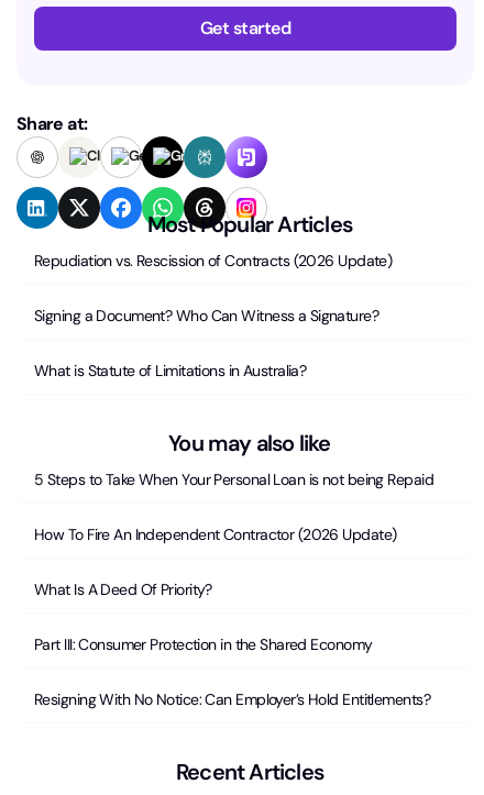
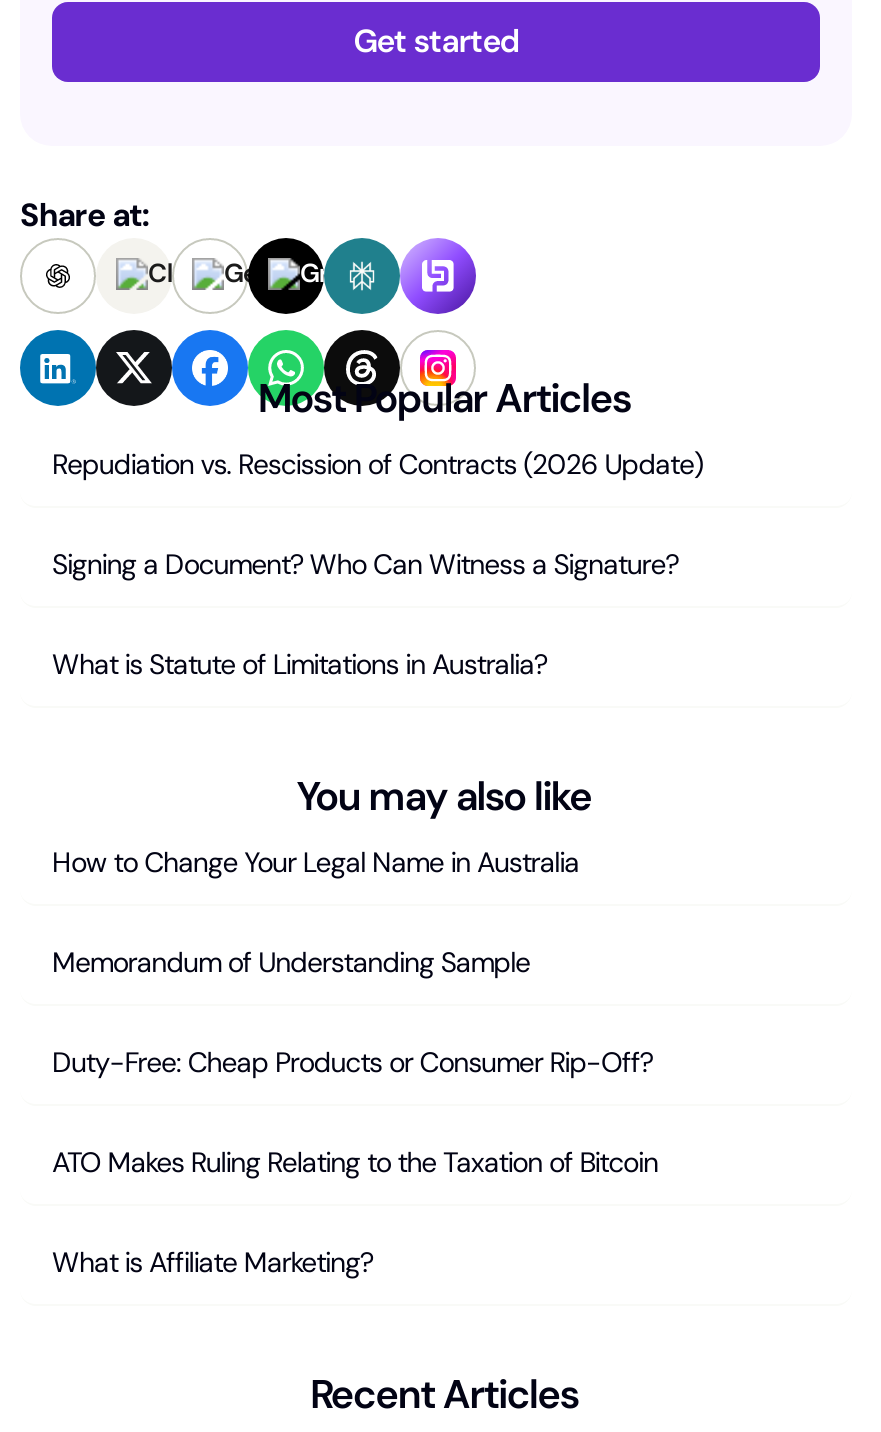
- 5 Steps to Take When Your Personal Loan is not being Repaid
+ How to Change Your Legal Name in Australia

- How To Fire An Independent Contractor (2026 Update)
+ Memorandum of Understanding Sample

- What Is A Deed Of Priority?
+ Duty-Free: Cheap Products or Consumer Rip-Off?

- Part III: Consumer Protection in the Shared Economy
+ ATO Makes Ruling Relating to the Taxation of Bitcoin

- Resigning With No Notice: Can Employer’s Hold Entitlements?
+ What is Affiliate Marketing?
